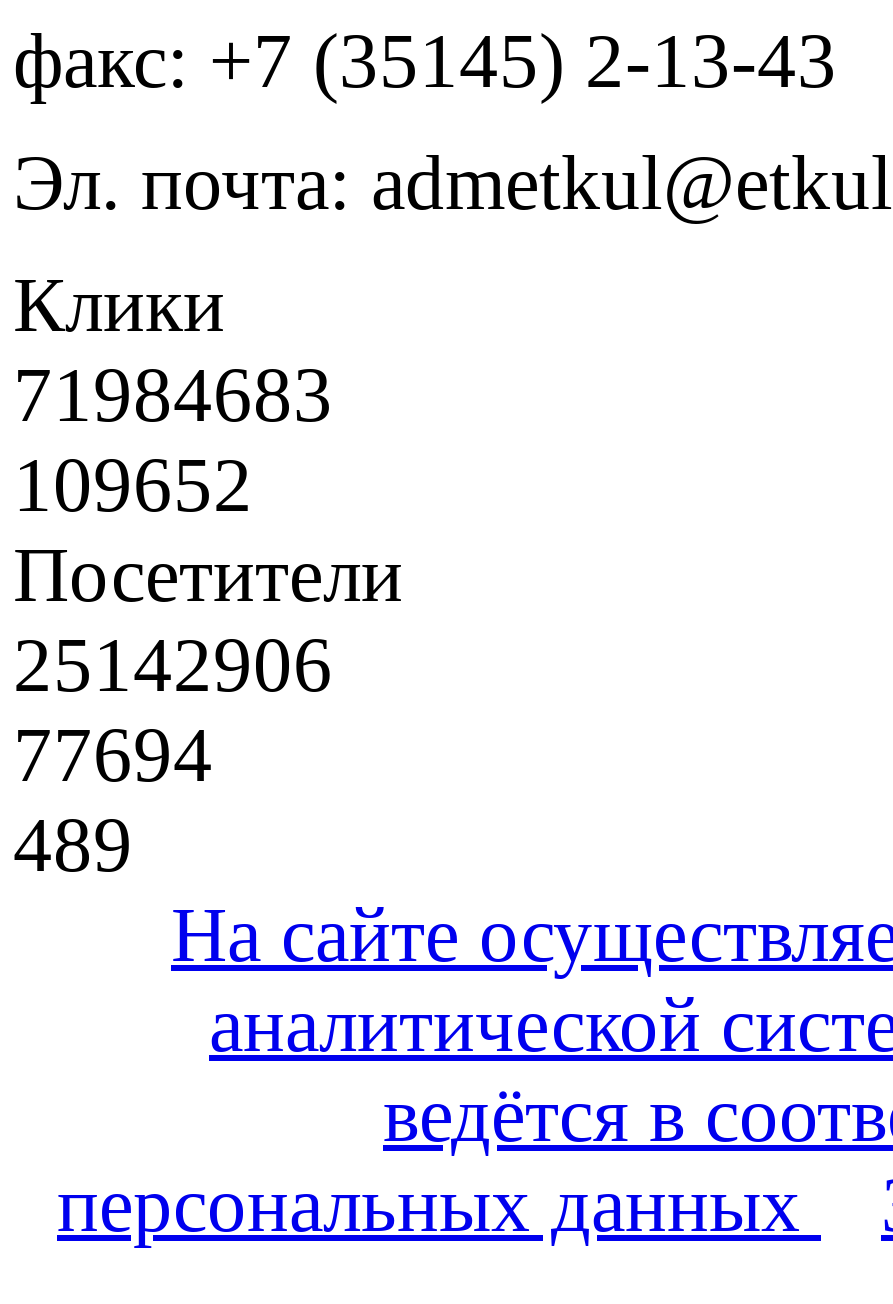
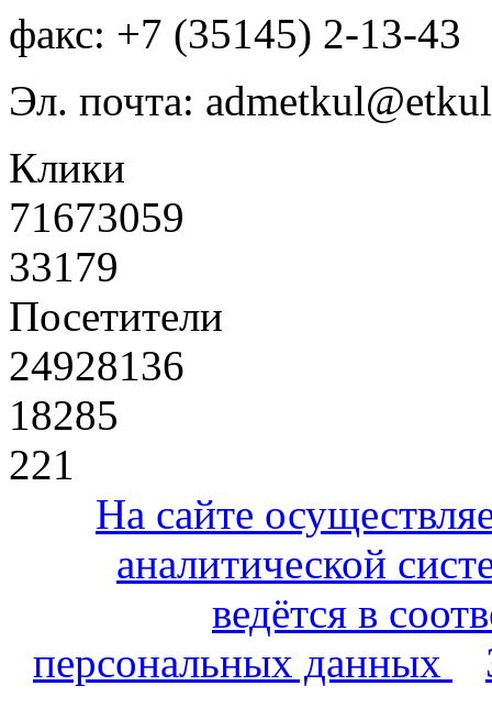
- 71984683
+ 71673059

- 109652
+ 33179

- 25142906
+ 24928136

- 77694
+ 18285

- 489
+ 221
